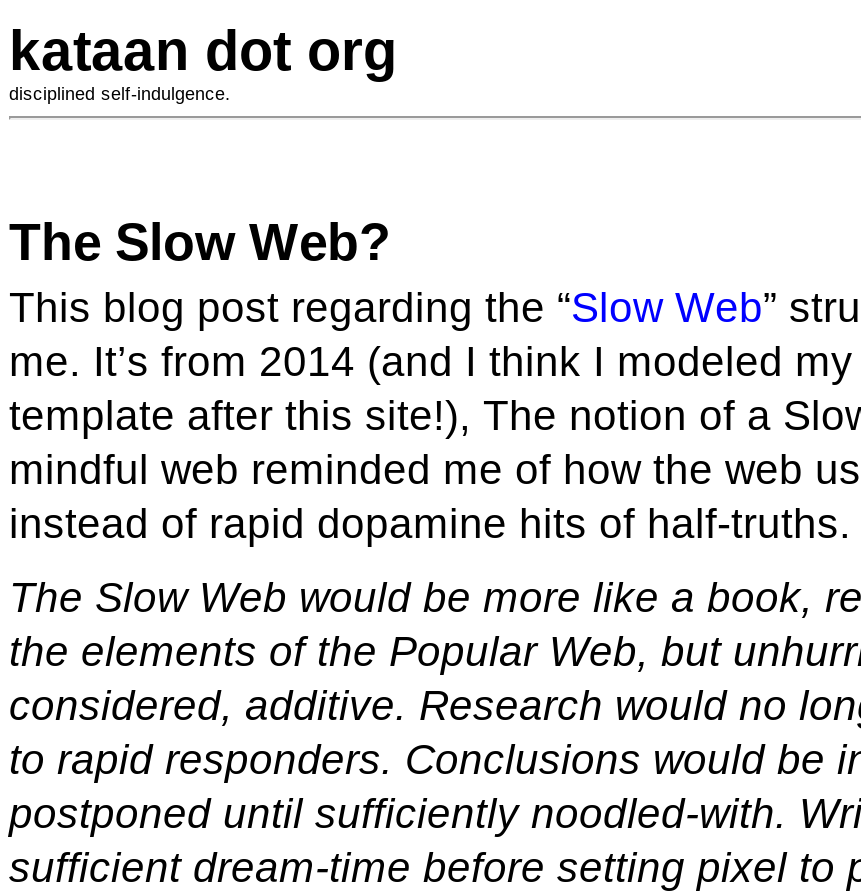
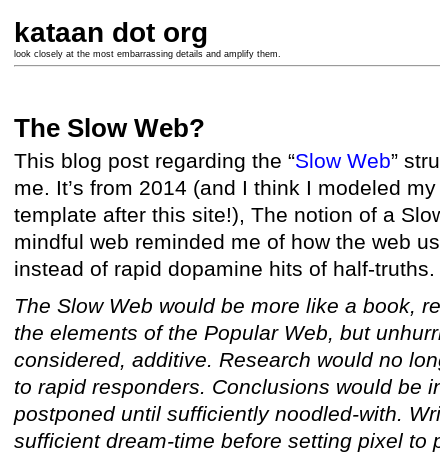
- disciplined self-indulgence.
+ look closely at the most embarrassing details and amplify them.
